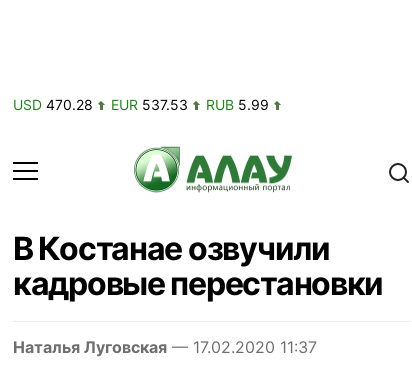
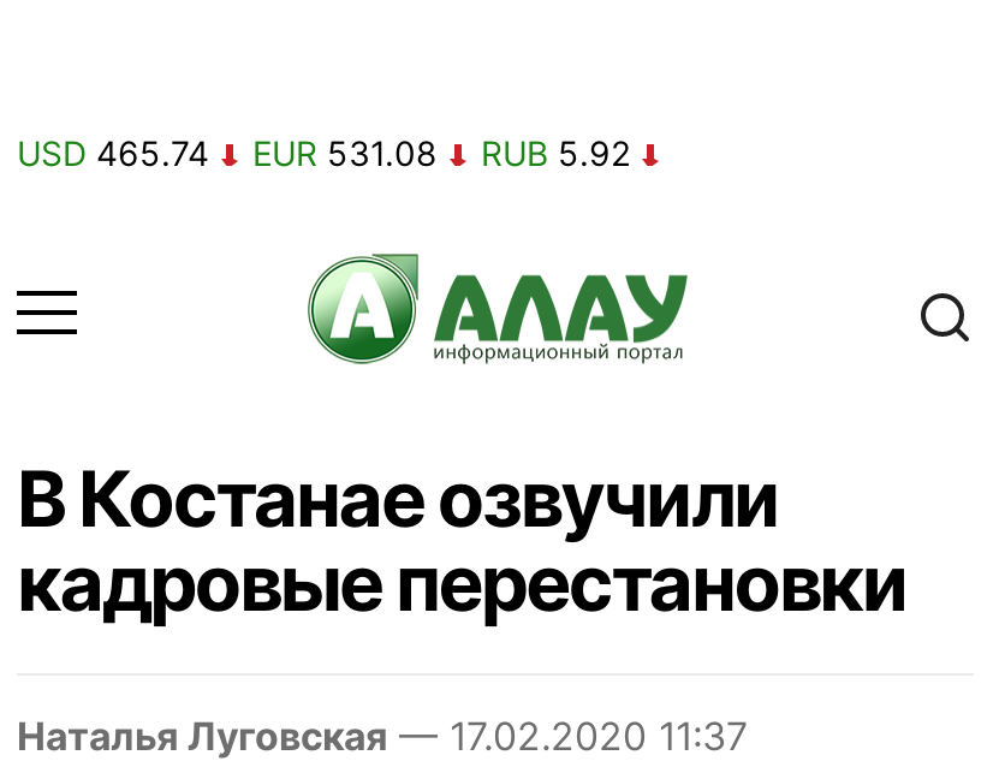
- USD 470.28
+ USD 465.74

- EUR 537.53
+ EUR 531.08

- RUB 5.99
+ RUB 5.92
